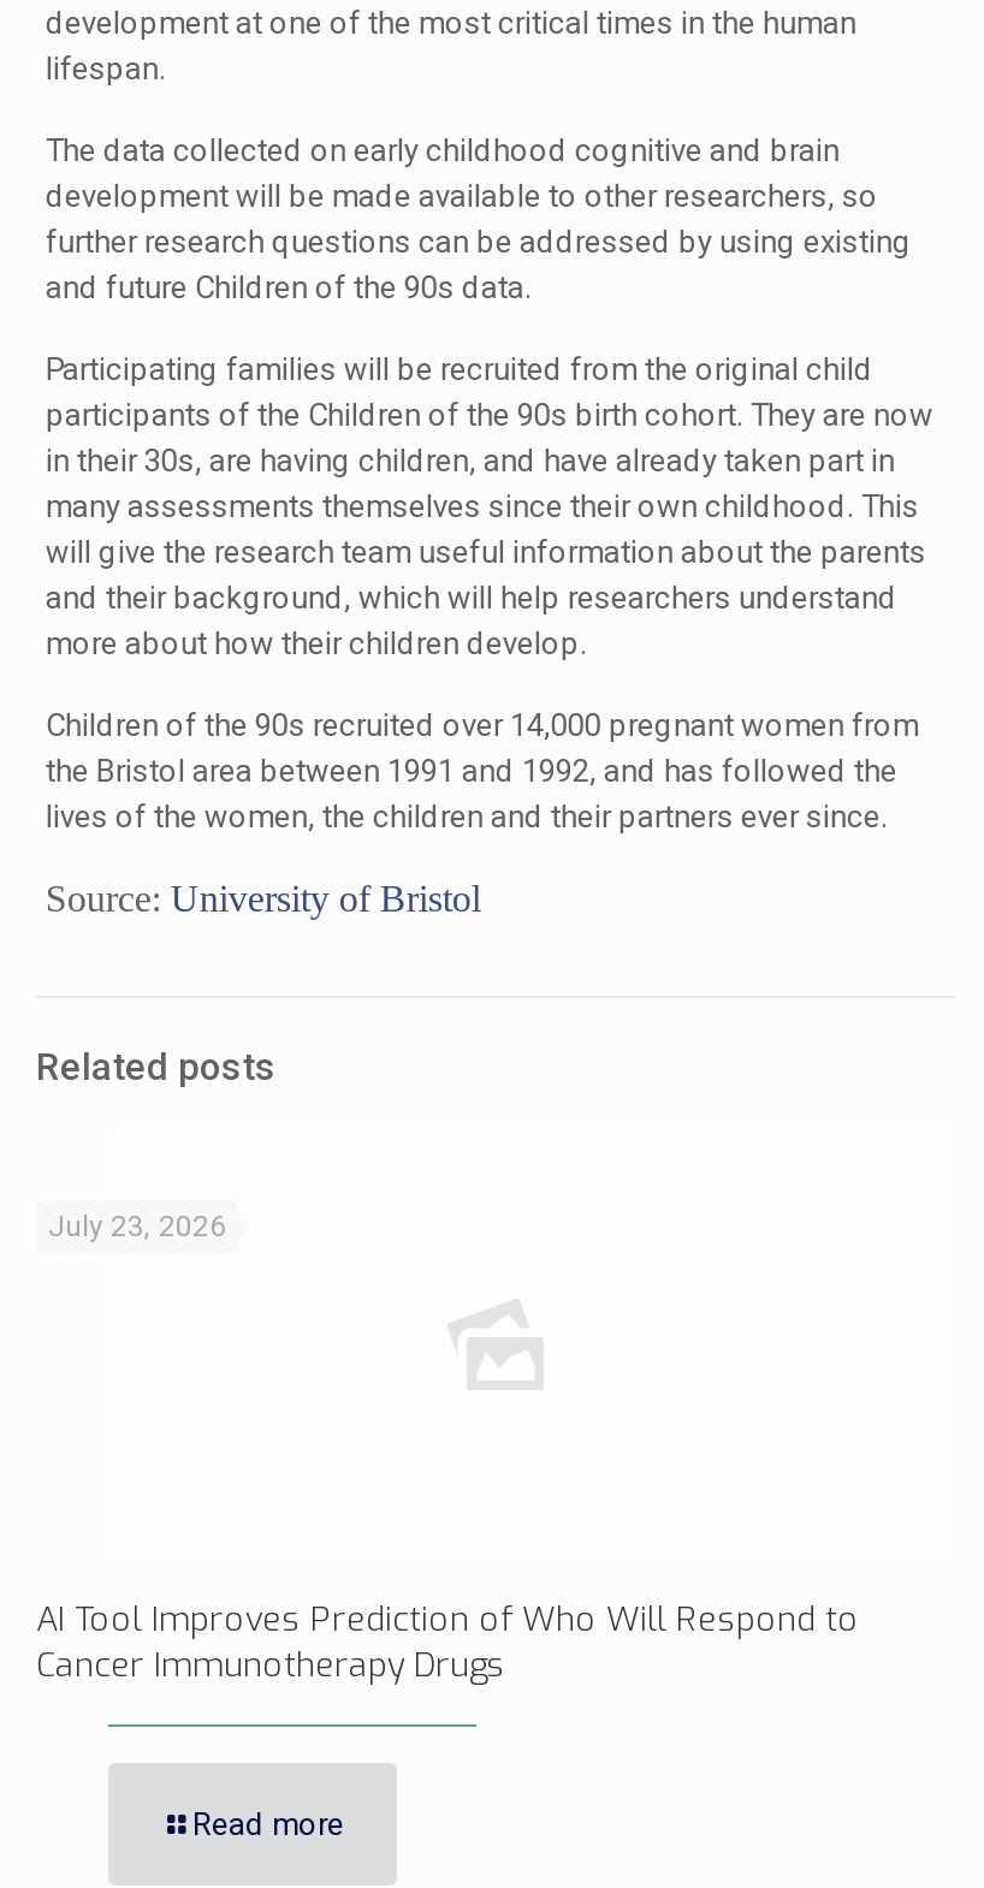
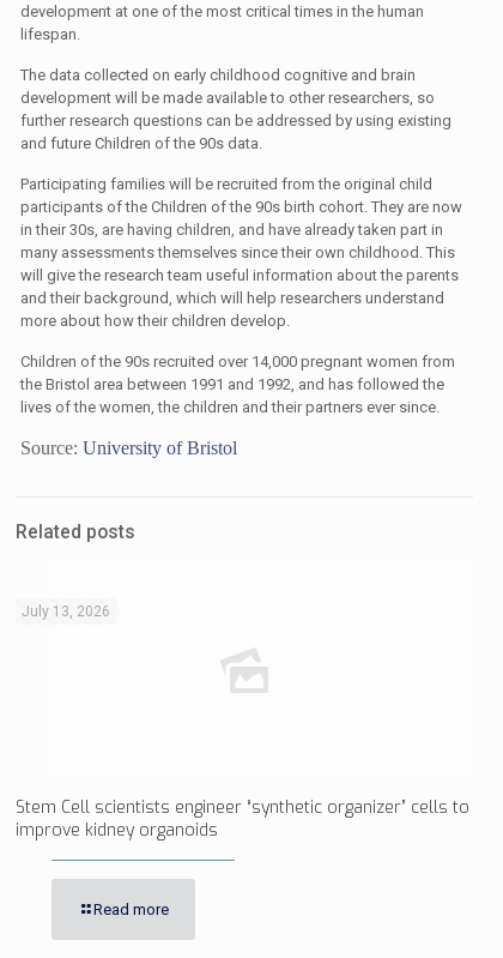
- July 23, 2026
+ July 13, 2026

- AI Tool Improves Prediction of Who Will Respond to
- Cancer Immunotherapy Drugs
+ Stem Cell scientists engineer “synthetic organizer” cells to
+ improve kidney organoids
